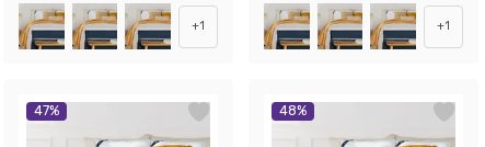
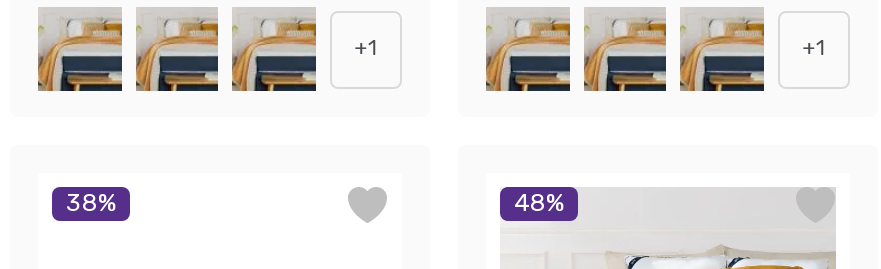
- 47%
+ 38%
